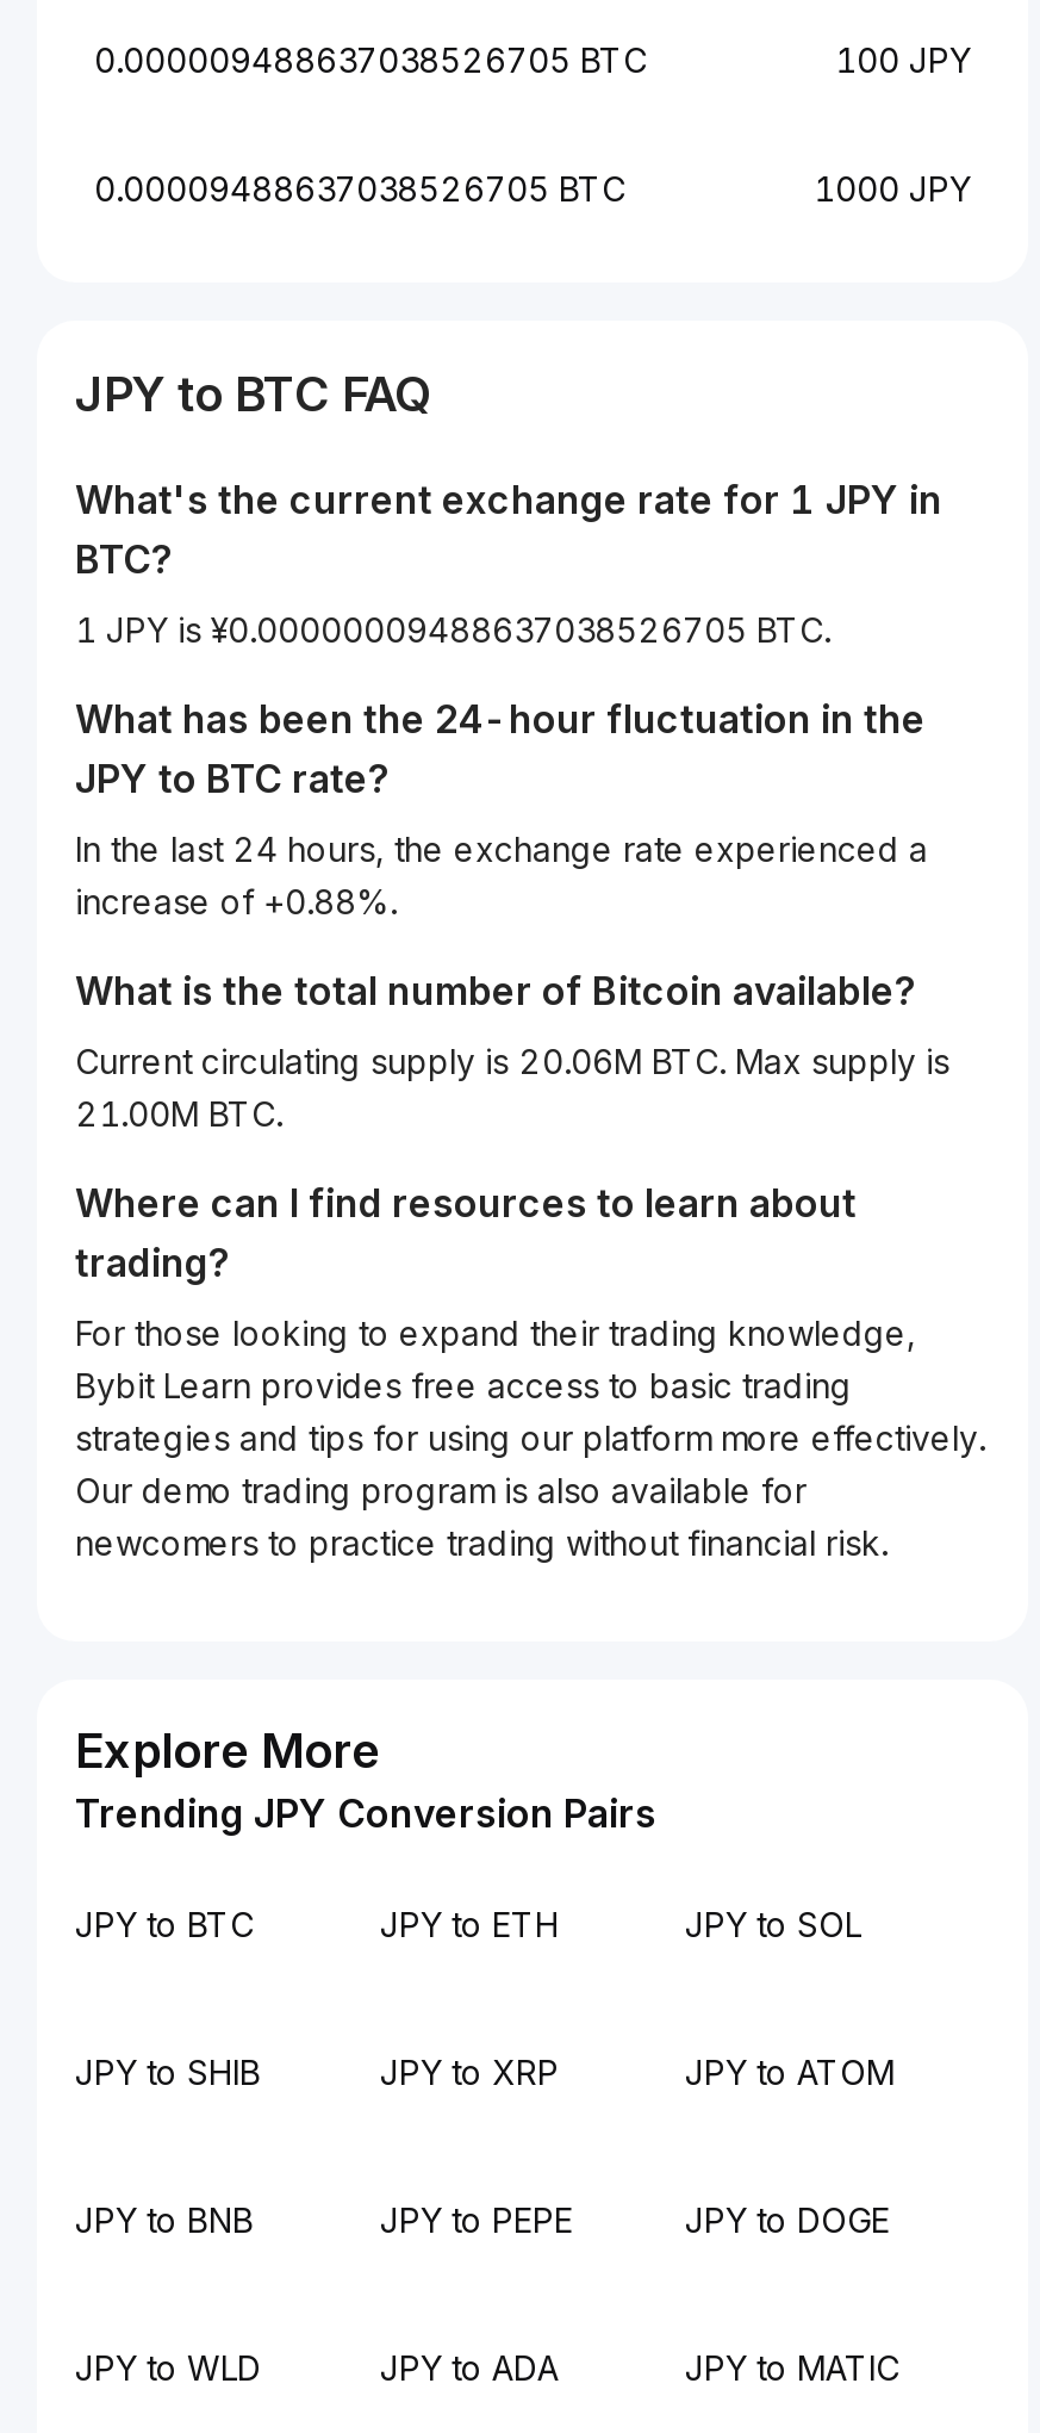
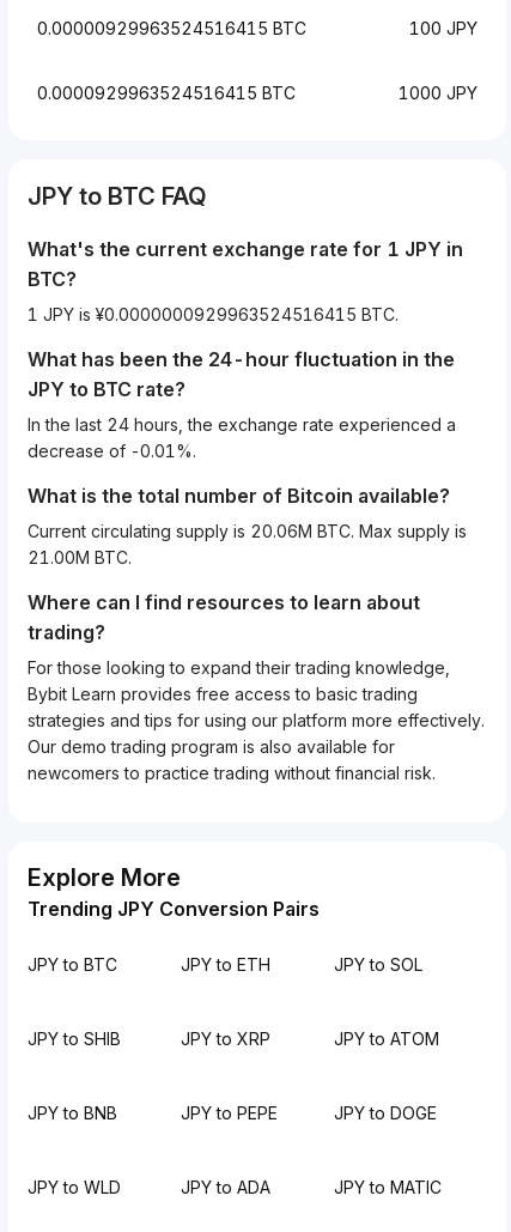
- 0.000009488637038526705 BTC
+ 0.00000929963524516415 BTC

- 0.00009488637038526705 BTC
+ 0.0000929963524516415 BTC

- 1 JPY is ¥0.00000009488637038526705 BTC.
+ 1 JPY is ¥0.0000000929963524516415 BTC.

- increase of +0.88%.
+ decrease of -0.01%.
